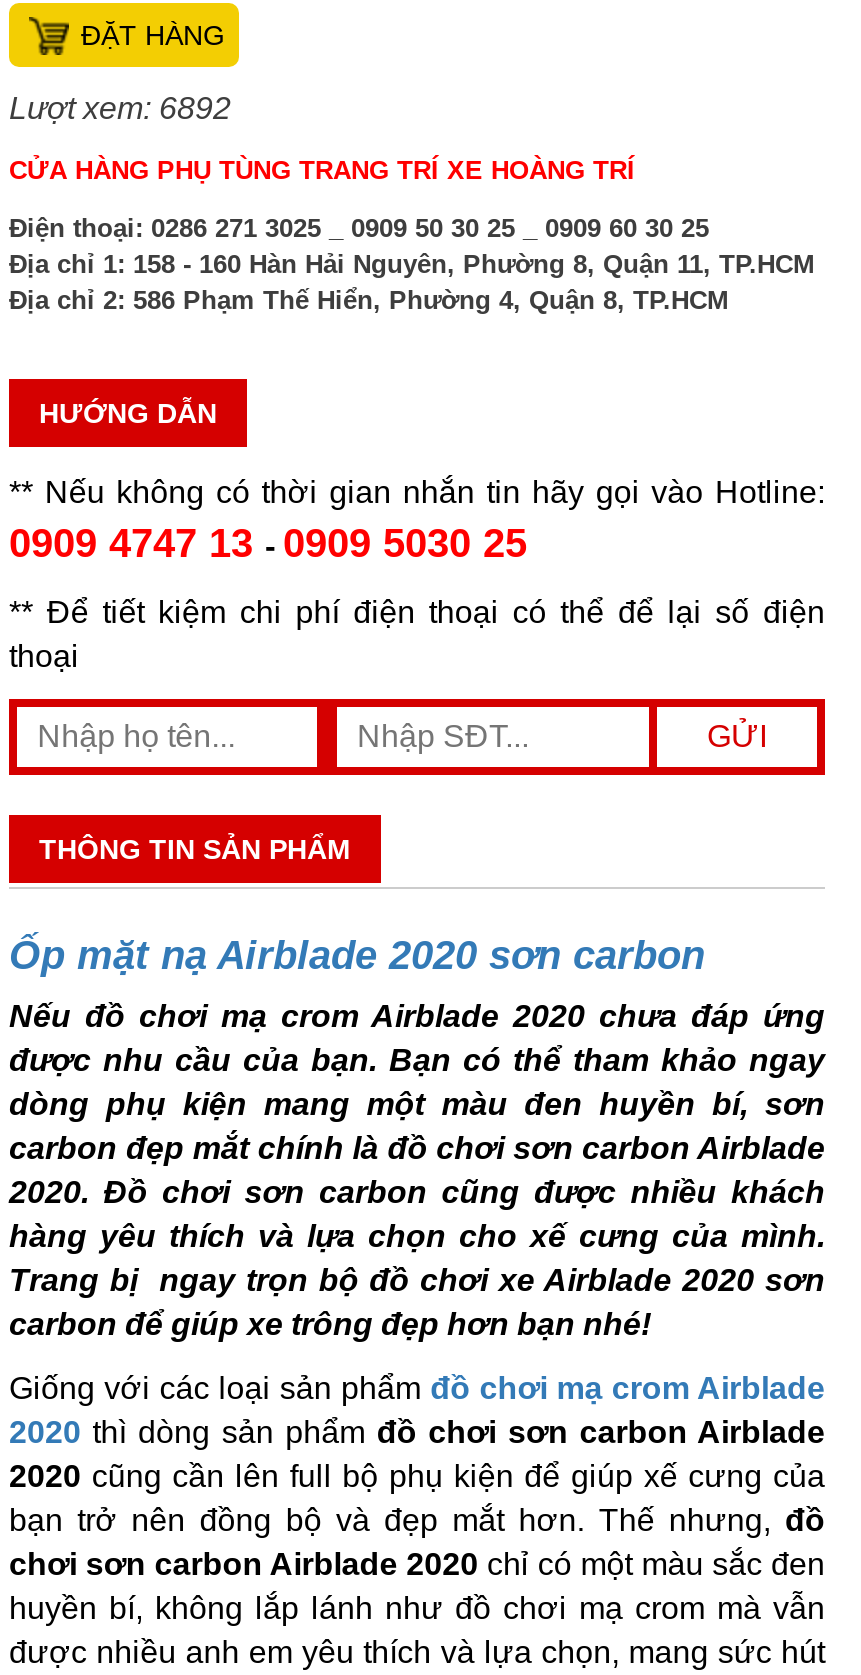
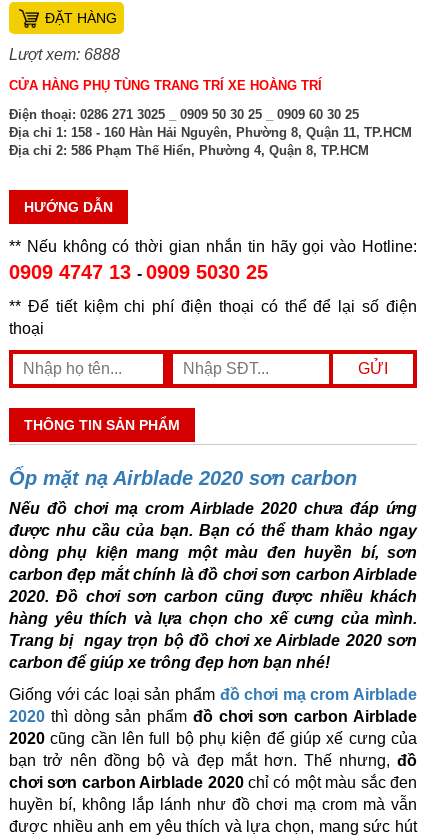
- Lượt xem: 6892
+ Lượt xem: 6888
